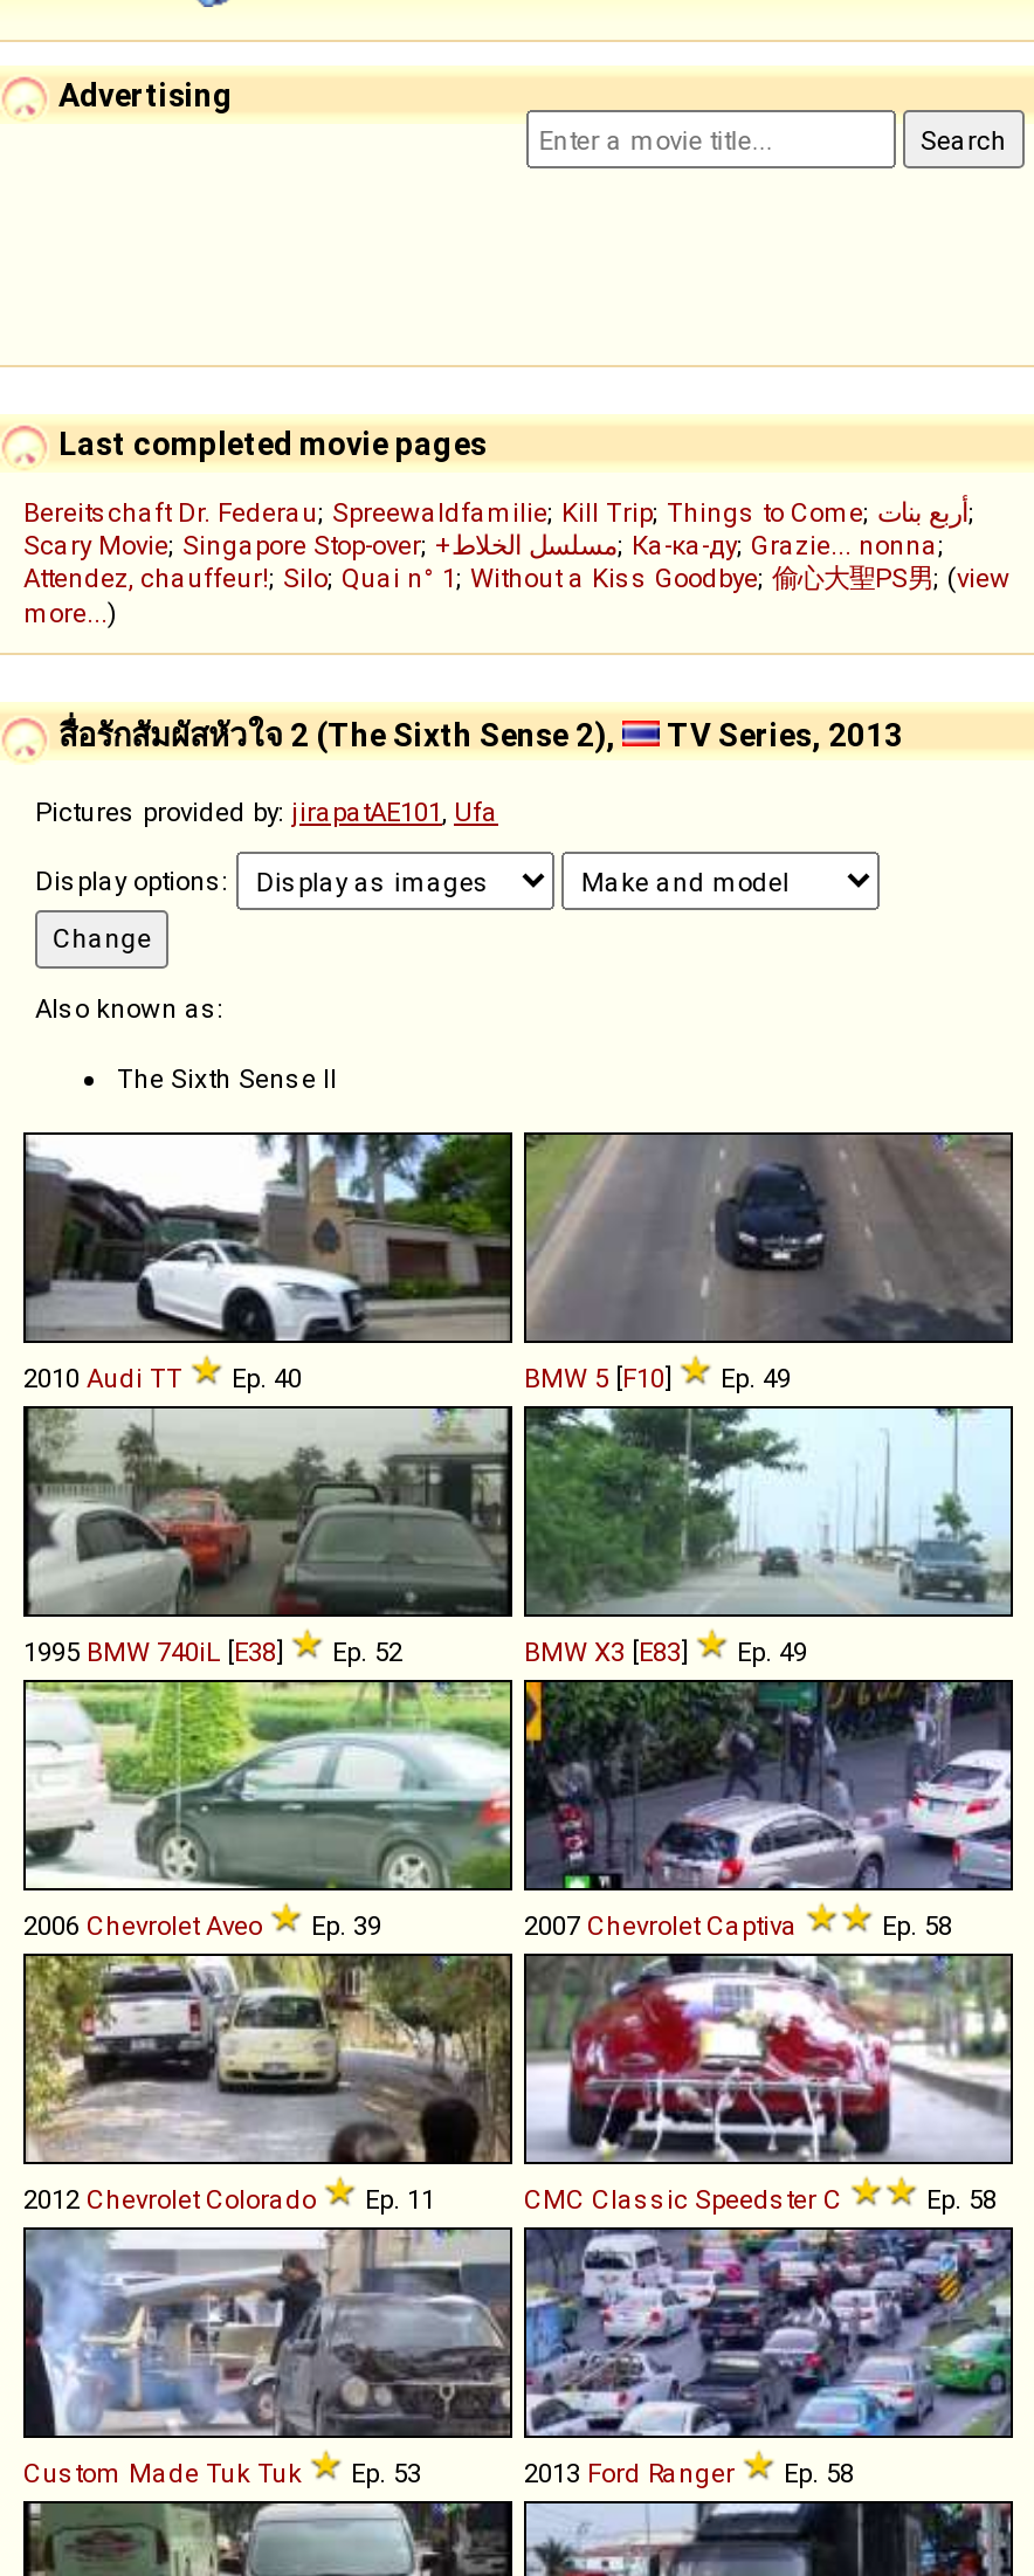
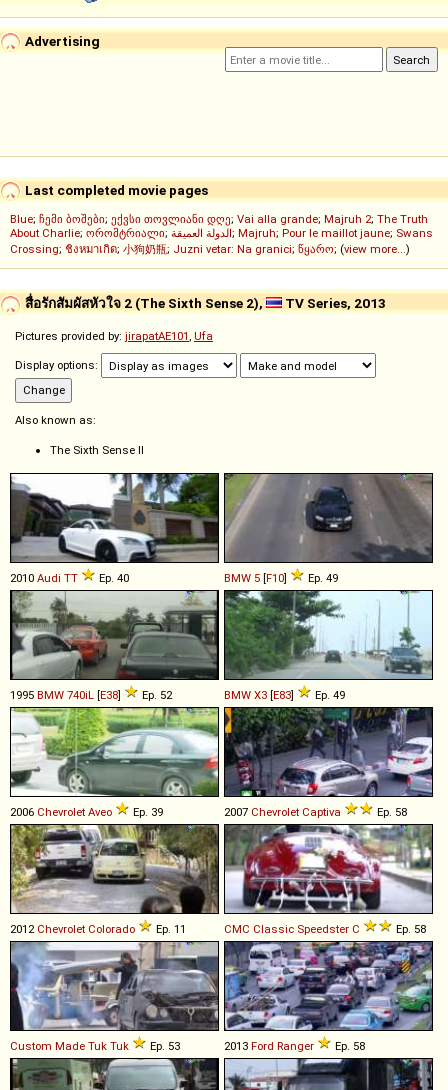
- Bereitschaft Dr. Federau; Spreewaldfamilie; Kill Trip; Things to Come; أربع بنات;
- Scary Movie; Singapore Stop-over; +مسلسل الخلاط; Ка-ка-ду; Grazie... nonna;
- Attendez, chauffeur!; Silo; Quai n° 1; Without a Kiss Goodbye;偷心大聖PS男; (view
- more...)
+ Blue; ჩემი ბოშები; ექვსი თოვლიანი დღე; Vai alla grande; Majruh 2; The Truth
+ About Charlie; ორომტრიალი; الدولة العميقة; Majruh; Pour le maillot jaune; Swans
+ Crossing;ชิงหมาเกิด;小狗奶瓶; Juzni vetar: Na granici; წყარო; (view more...)
